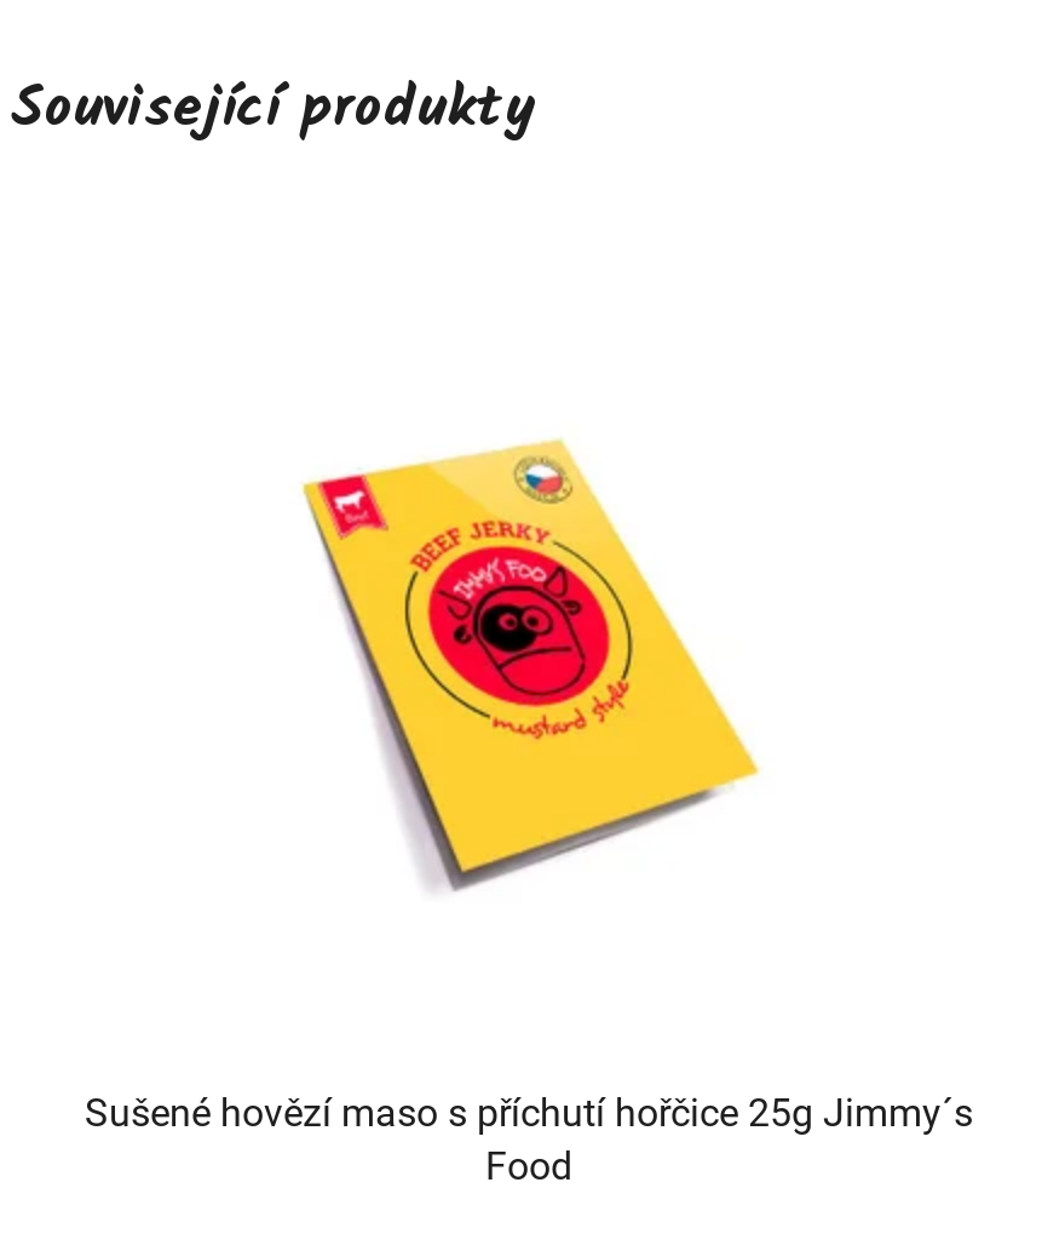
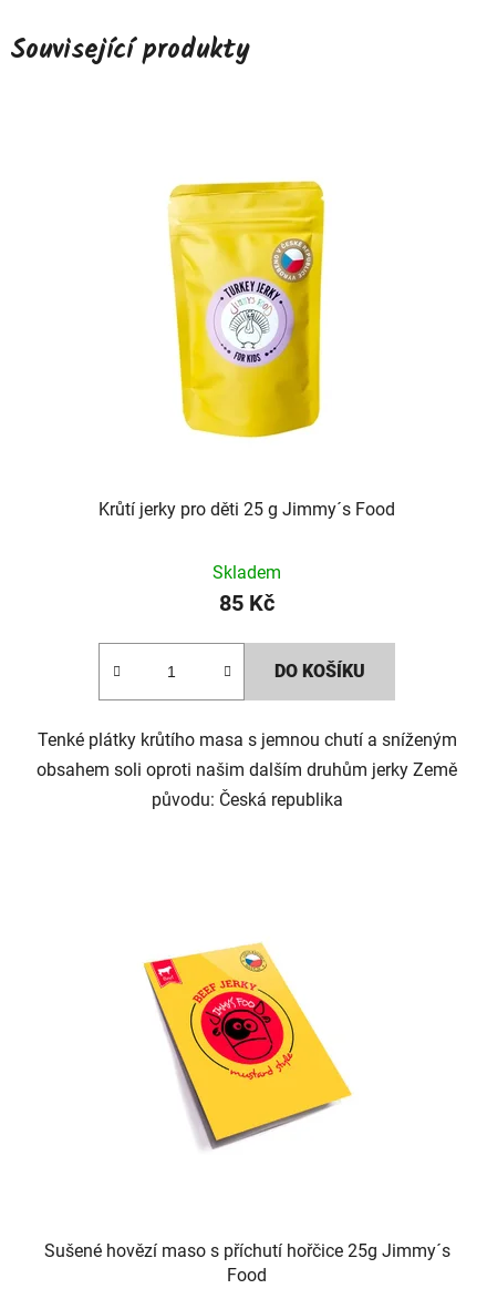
+ Krůtí jerky pro děti 25 g Jimmy´s Food
+ Skladem
+ 85 Kč
+ DO KOŠÍKU
+ Tenké plátky krůtího masa s jemnou chutí a sníženým
+ obsahem soli oproti našim dalším druhům jerky Země
+ původu: Česká republika

+ [image]
